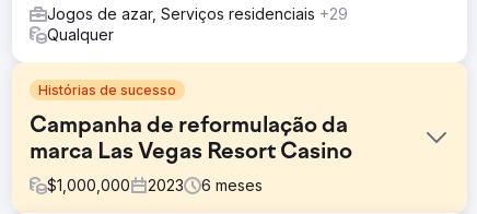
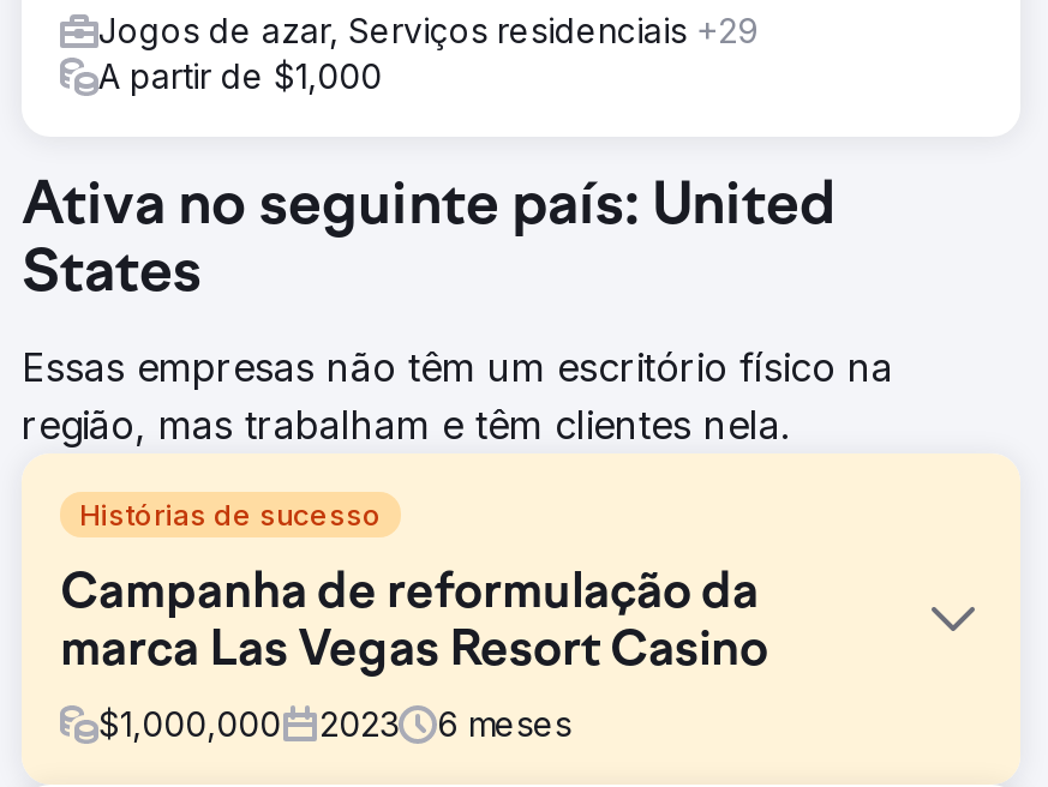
- Qualquer
+ A partir de $1,000
+ Ativa no seguinte país: United
+ States
+ Essas empresas não têm um escritório físico na
+ região, mas trabalham e têm clientes nela.
